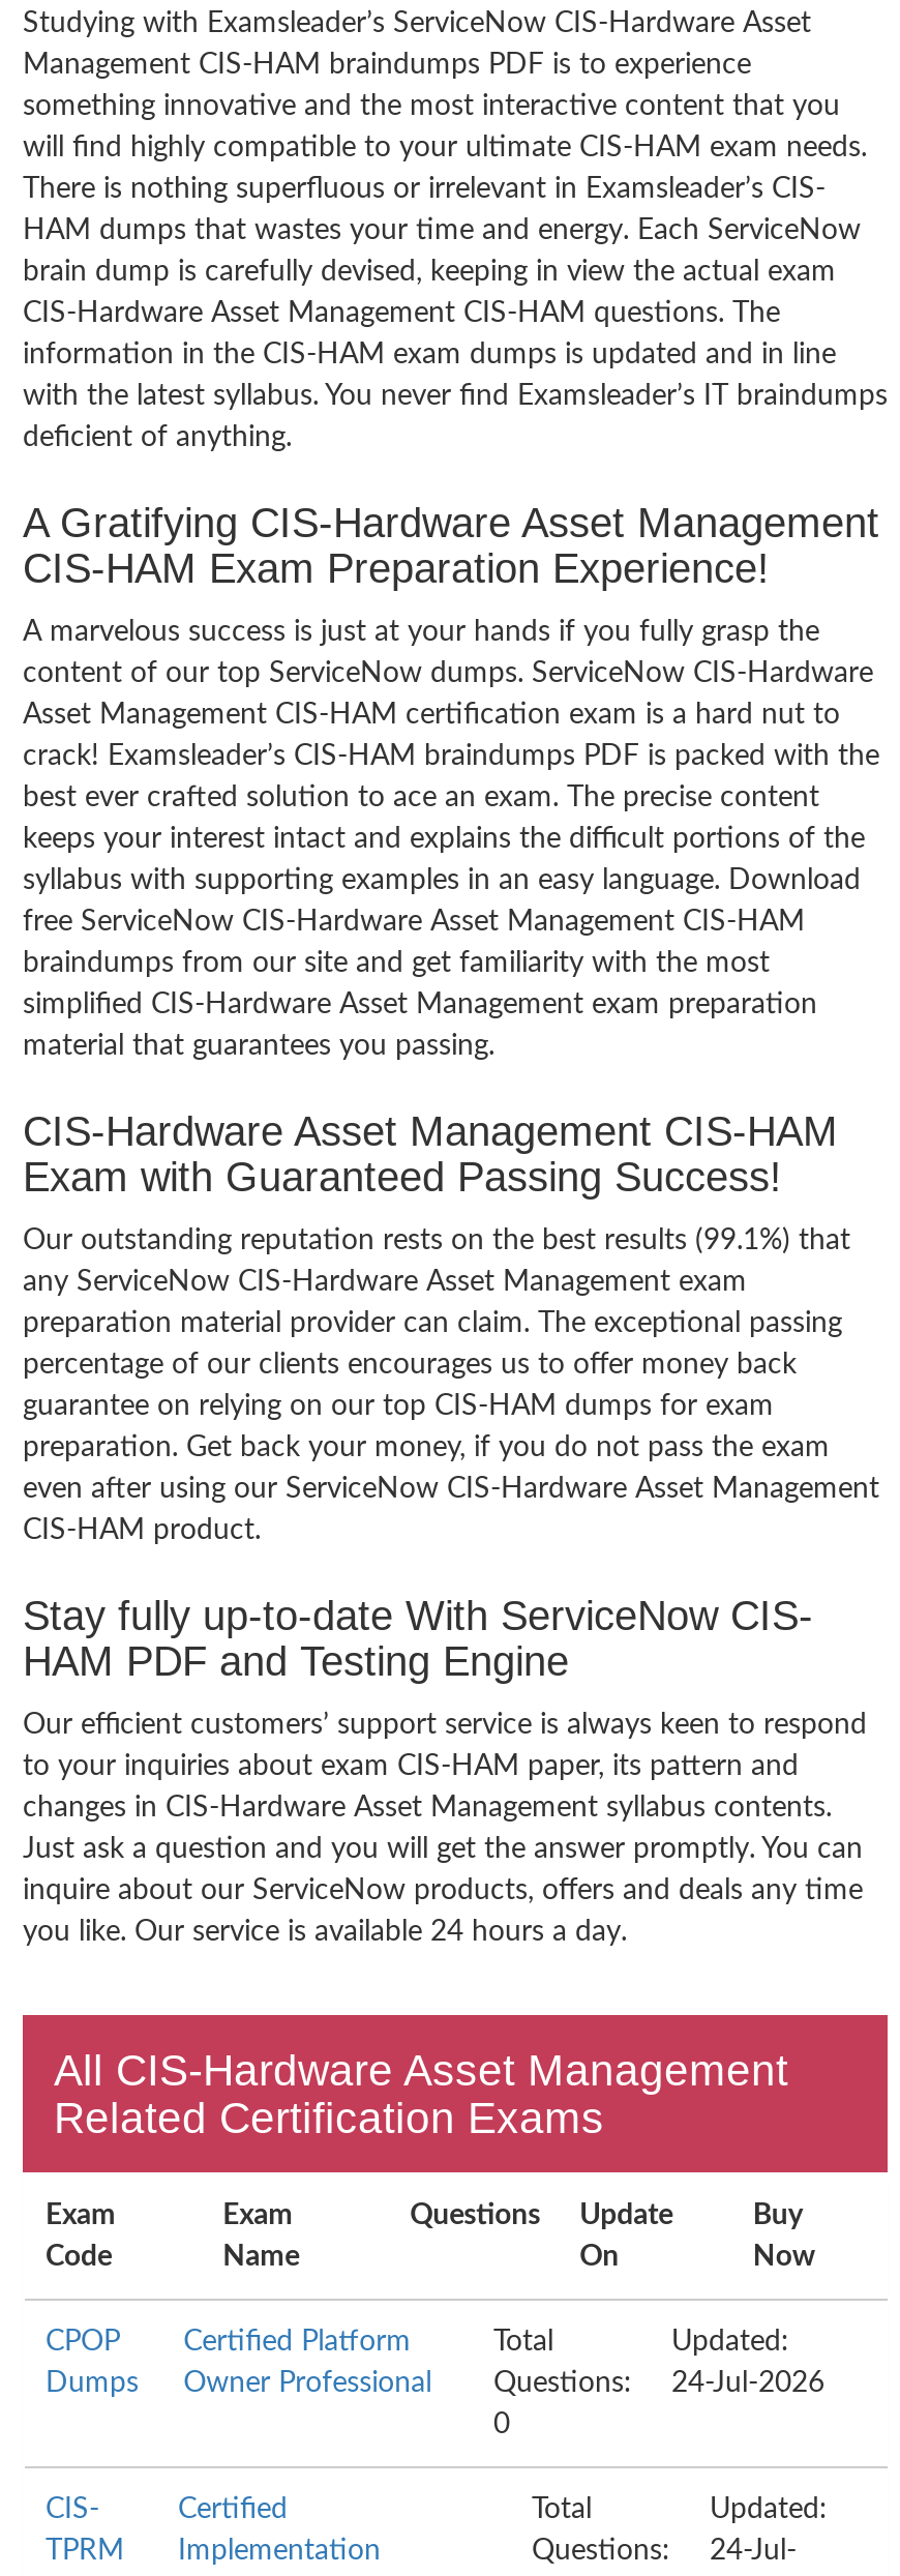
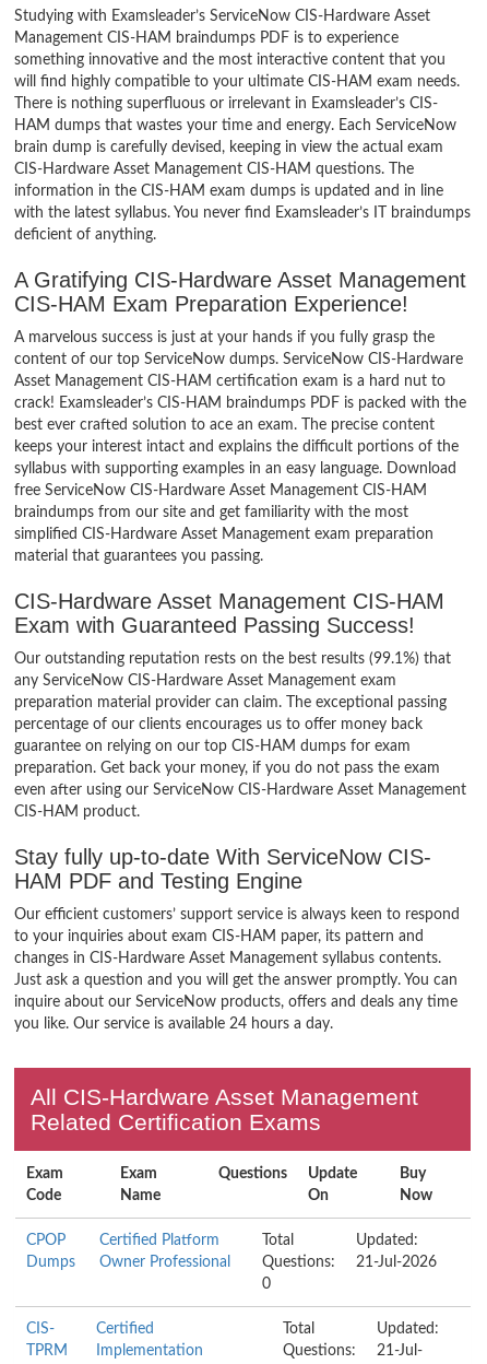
- Questions: 24-Jul-2026
+ Questions: 21-Jul-2026

- Questions: 24-Jul-
+ Questions: 21-Jul-
